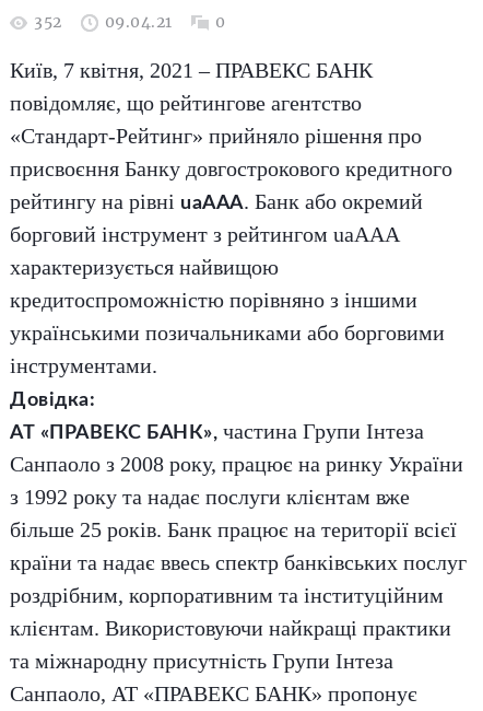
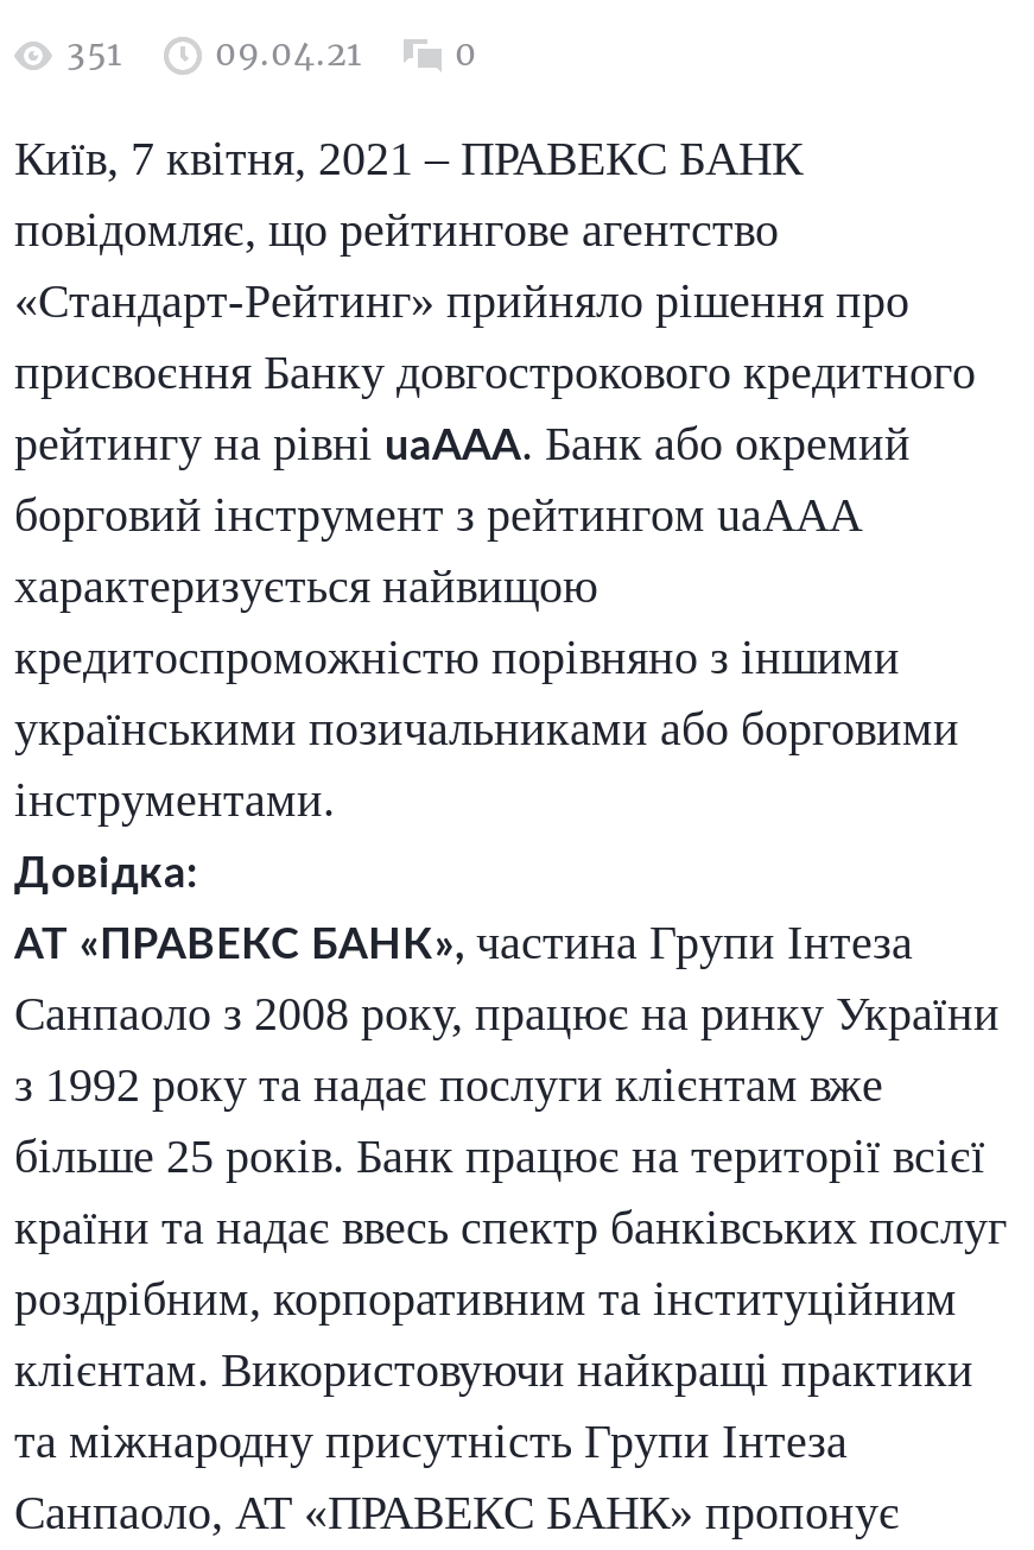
- 352
+ 351
